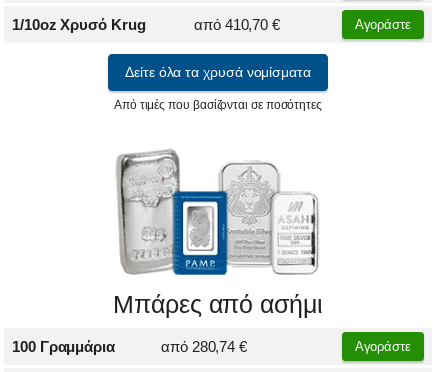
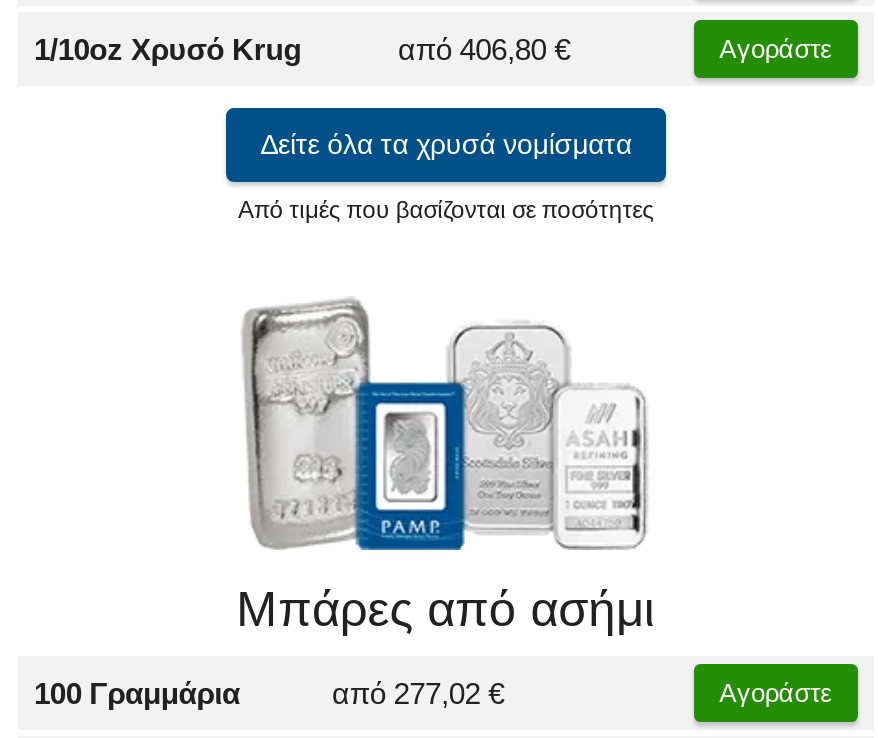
- από 410,70 €
+ από 406,80 €

- από 280,74 €
+ από 277,02 €
